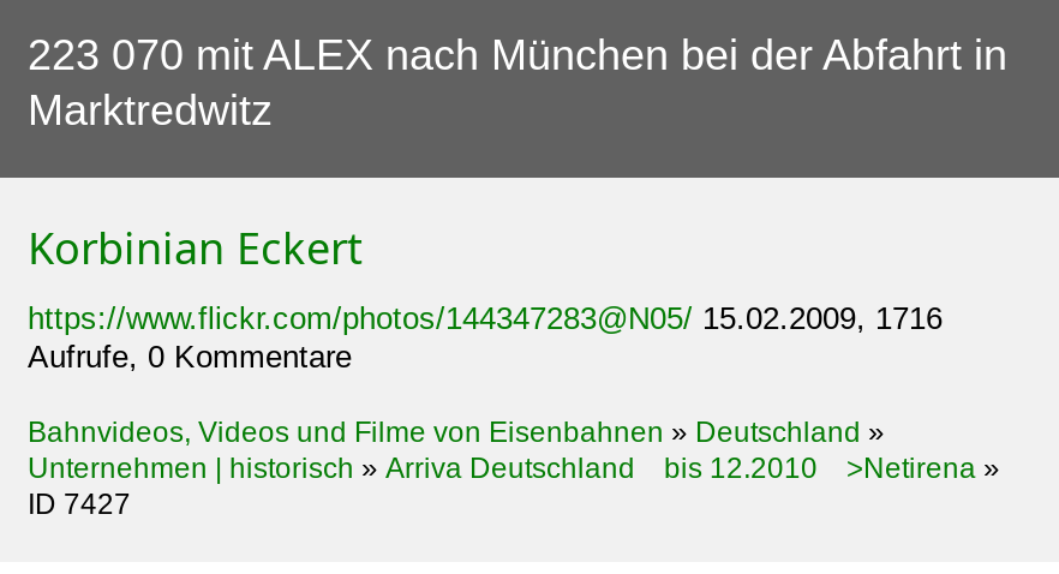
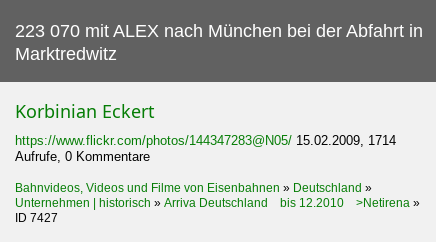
- https://www.flickr.com/photos/144347283@N05/ 15.02.2009, 1716
+ https://www.flickr.com/photos/144347283@N05/ 15.02.2009, 1714
